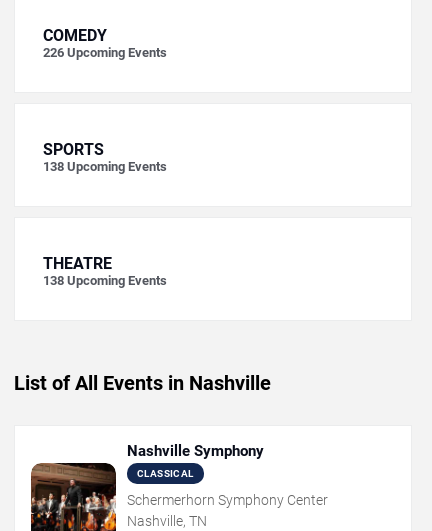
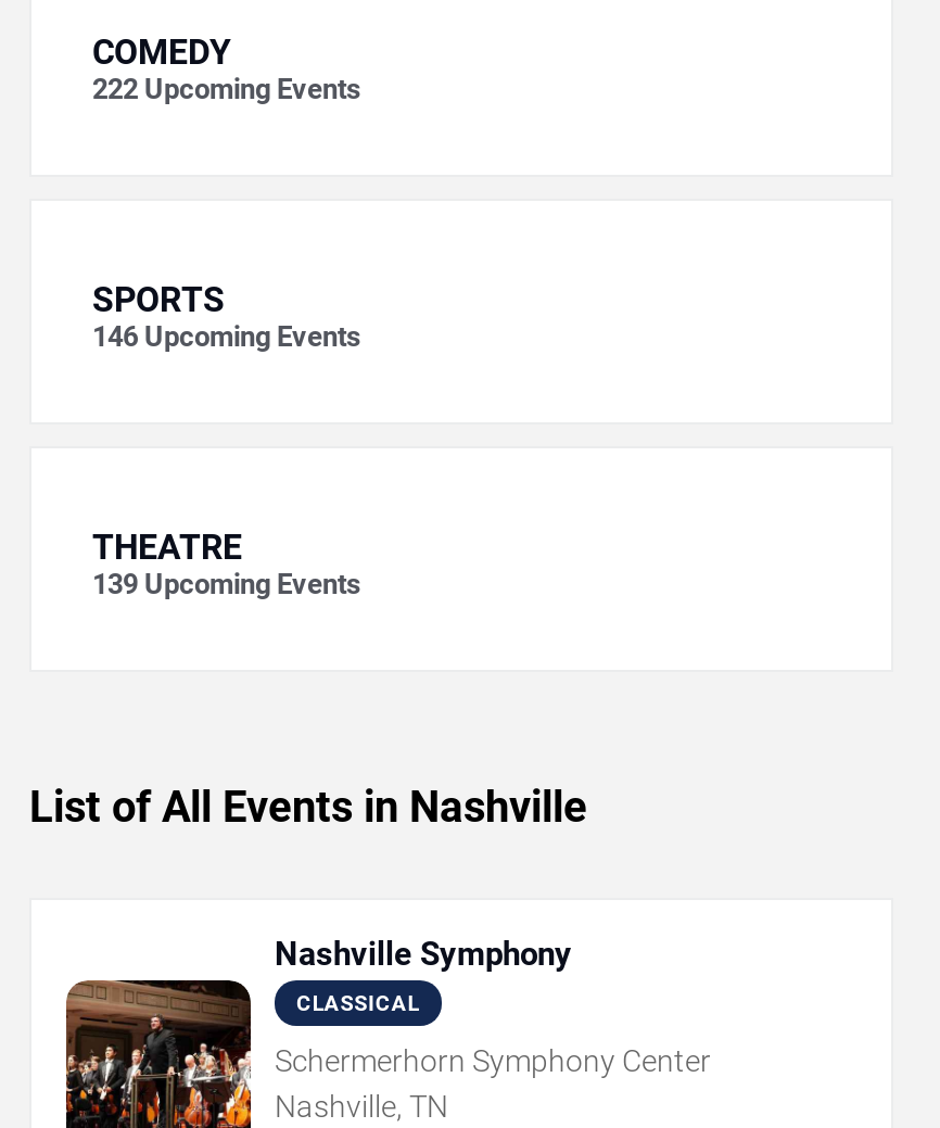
- 226 Upcoming Events
+ 222 Upcoming Events

- 138 Upcoming Events
+ 146 Upcoming Events

- 138 Upcoming Events
+ 139 Upcoming Events
